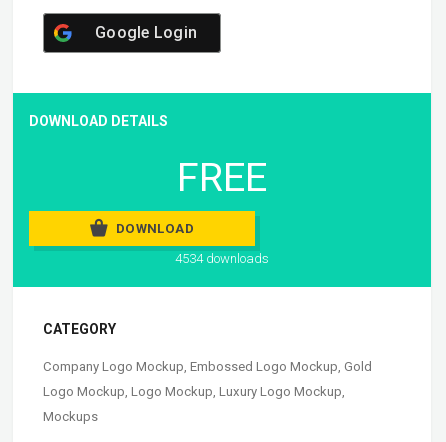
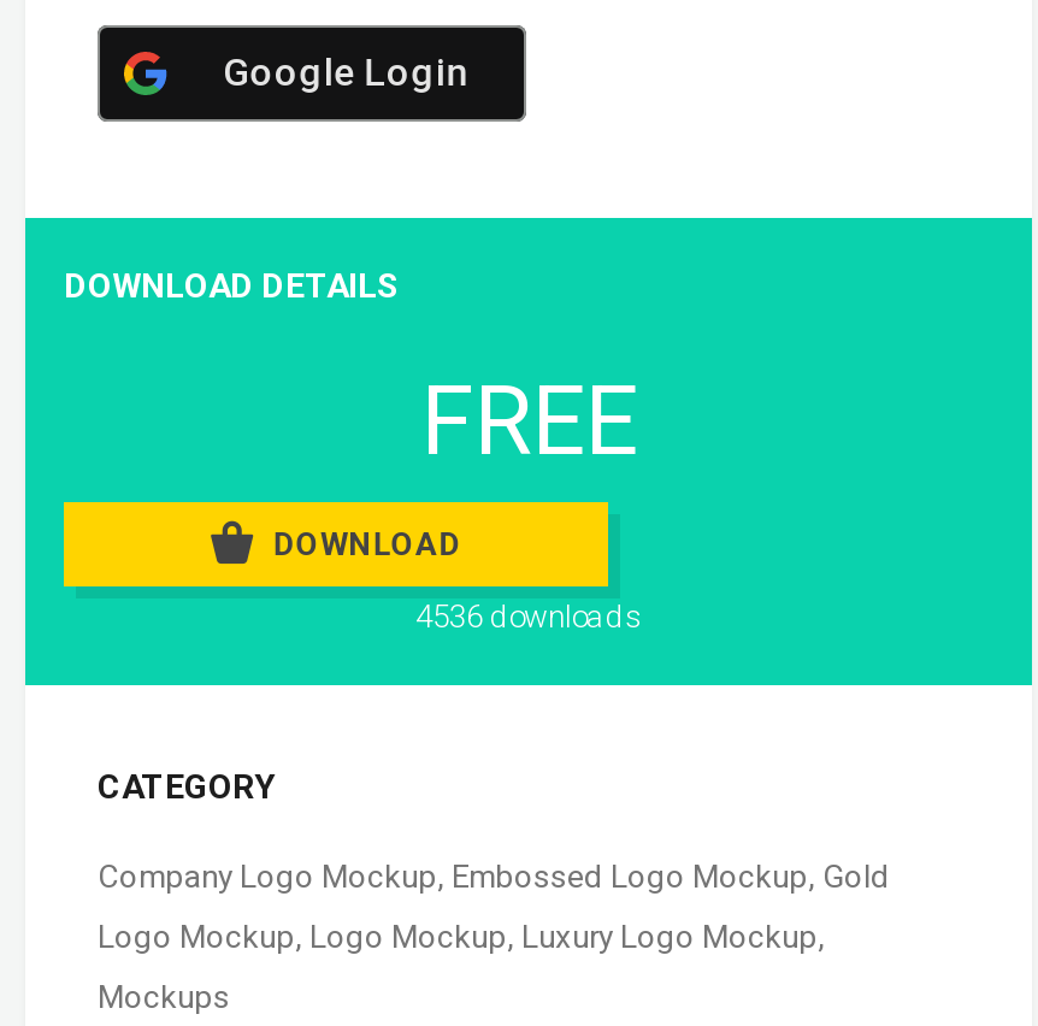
- 4534 downloads
+ 4536 downloads
